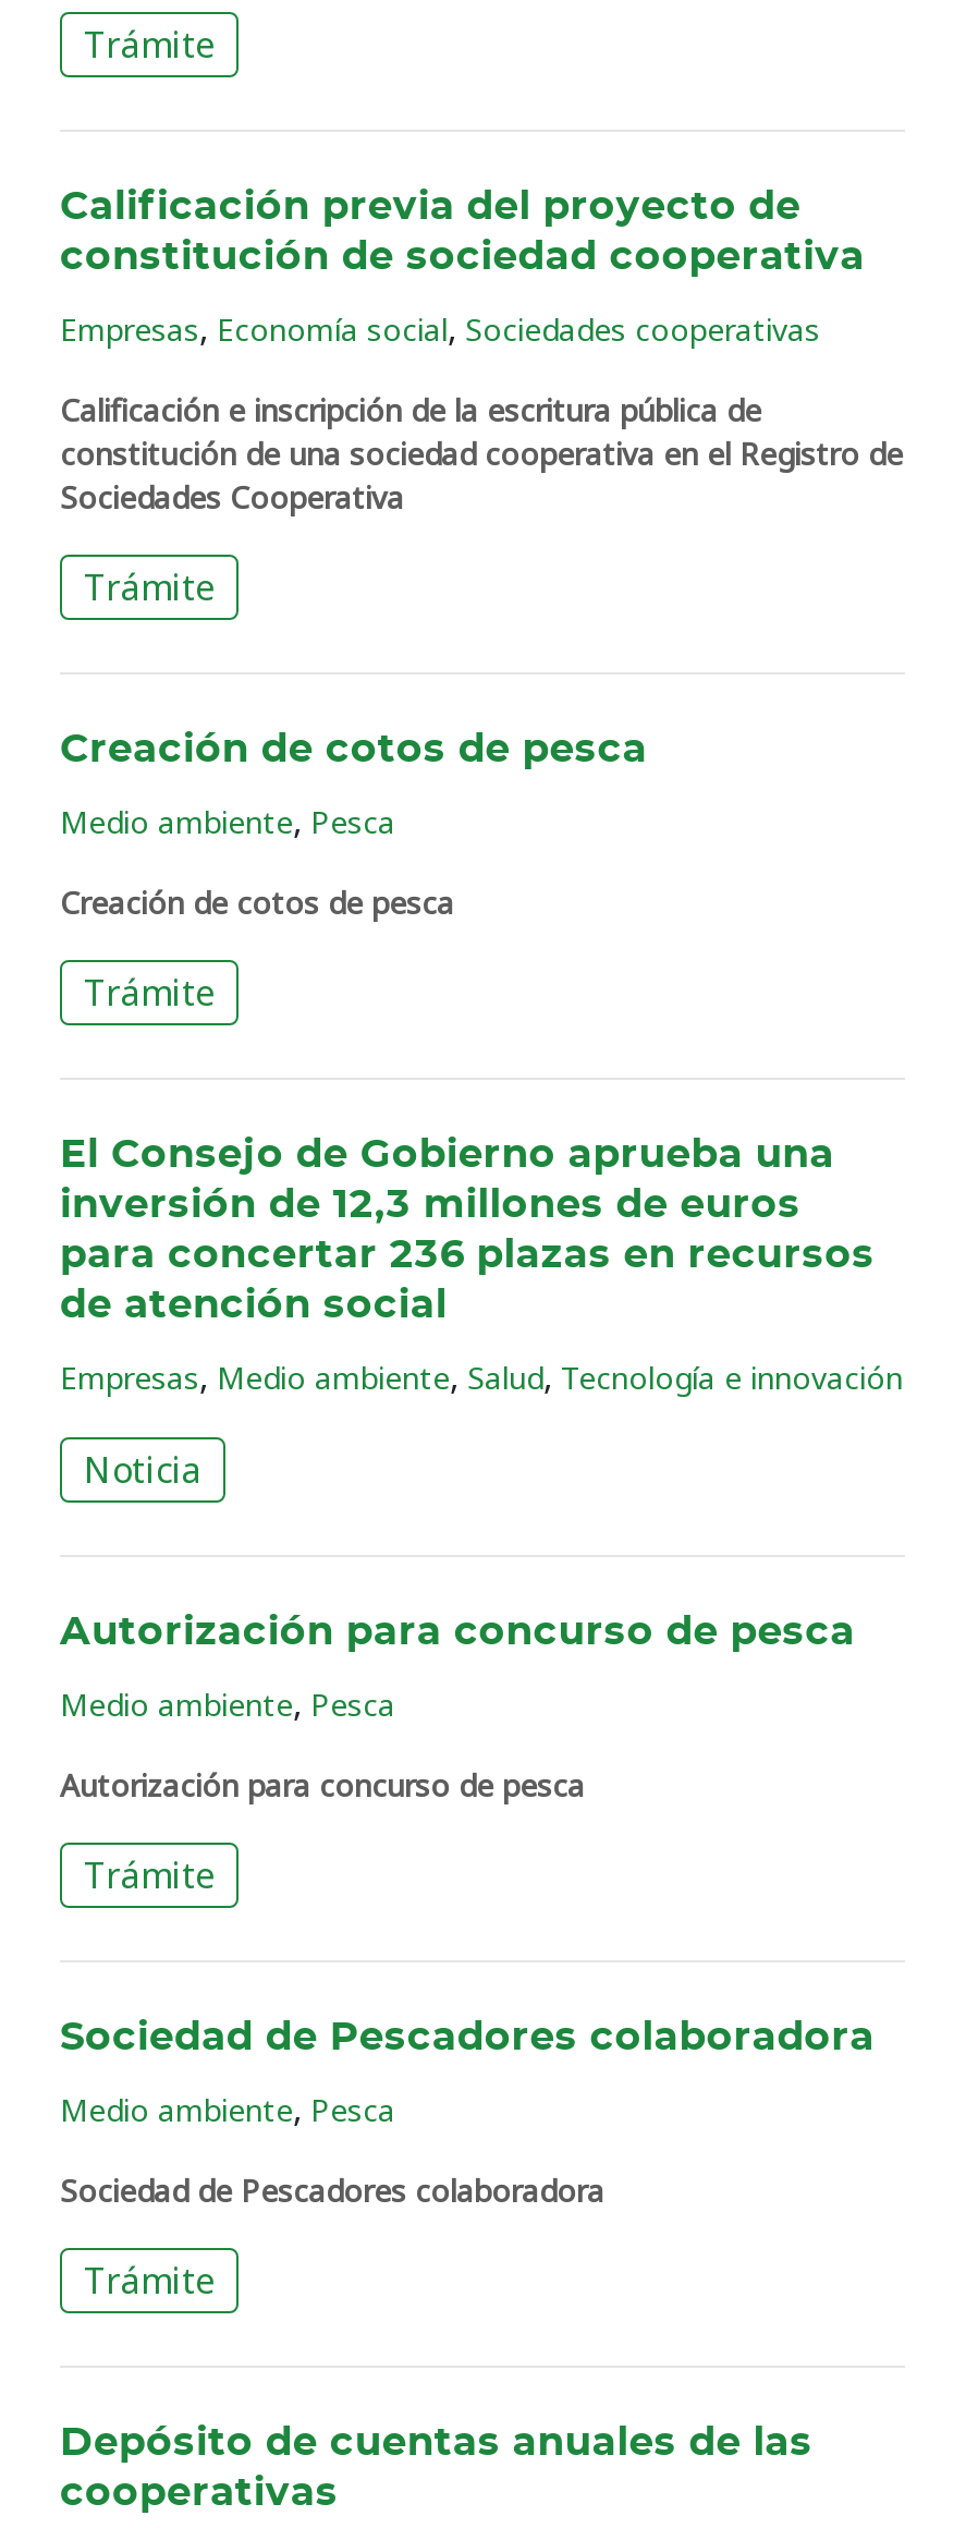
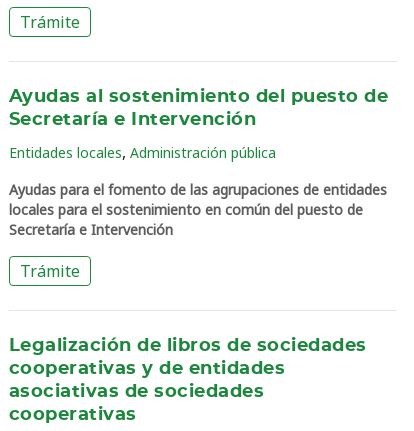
- Calificación previa del proyecto de
- constitución de sociedad cooperativa
+ Ayudas al sostenimiento del puesto de
+ Secretaría e Intervención

- Empresas, Economía social, Sociedades cooperativas
+ Entidades locales, Administración pública

- Calificación e inscripción de la escritura pública de
- constitución de una sociedad cooperativa en el Registro de
- Sociedades Cooperativa
+ Ayudas para el fomento de las agrupaciones de entidades
+ locales para el sostenimiento en común del puesto de
+ Secretaría e Intervención

- Creación de cotos de pesca
- Medio ambiente, Pesca
- Creación de cotos de pesca
- Trámite
- El Consejo de Gobierno aprueba una
- inversión de 12,3 millones de euros
- para concertar 236 plazas en recursos
- de atención social
- Empresas, Medio ambiente, Salud, Tecnología e innovación
- Noticia
- Autorización para concurso de pesca
- Medio ambiente, Pesca
- Autorización para concurso de pesca
- Trámite
- Sociedad de Pescadores colaboradora
- Medio ambiente, Pesca
- Sociedad de Pescadores colaboradora
- Trámite
- Depósito de cuentas anuales de las
+ Legalización de libros de sociedades
+ cooperativas y de entidades
+ asociativas de sociedades
